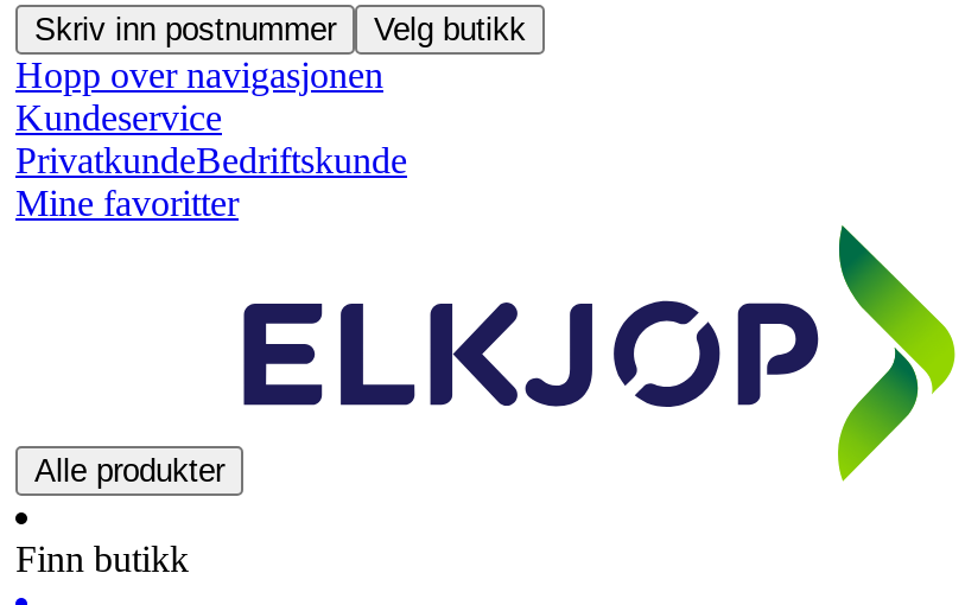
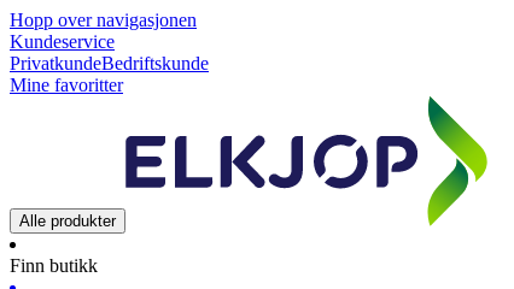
- Skriv inn postnummer
- Velg butikk
